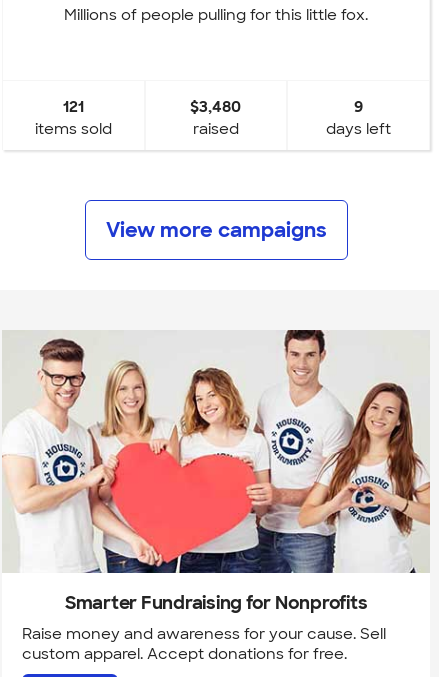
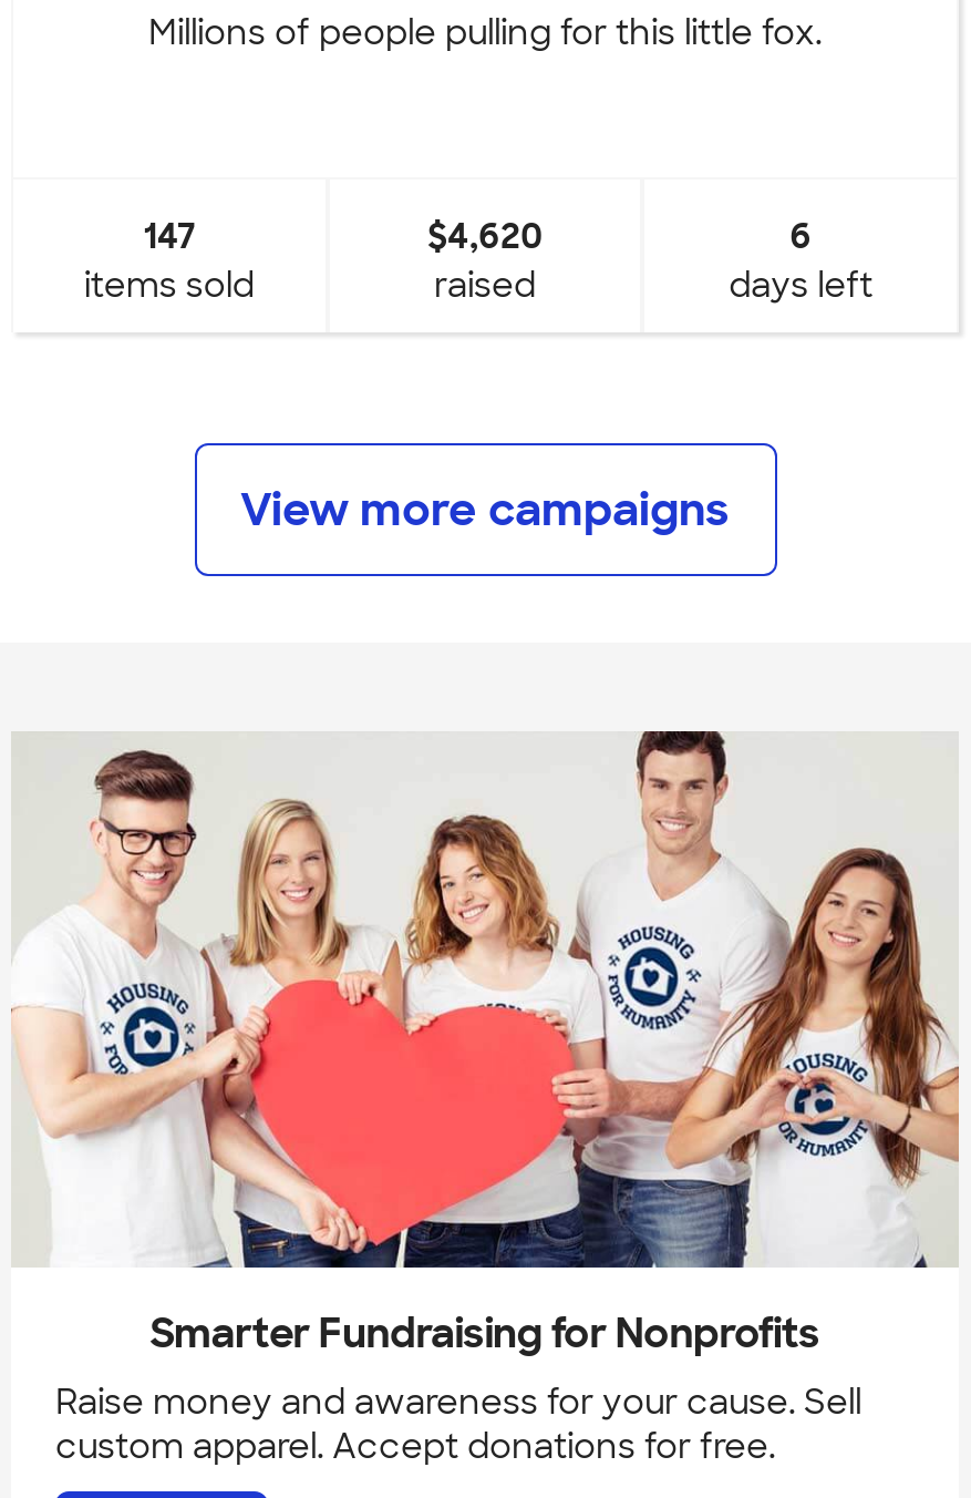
- 121
+ 147

- $3,480
+ $4,620

- 9
+ 6
